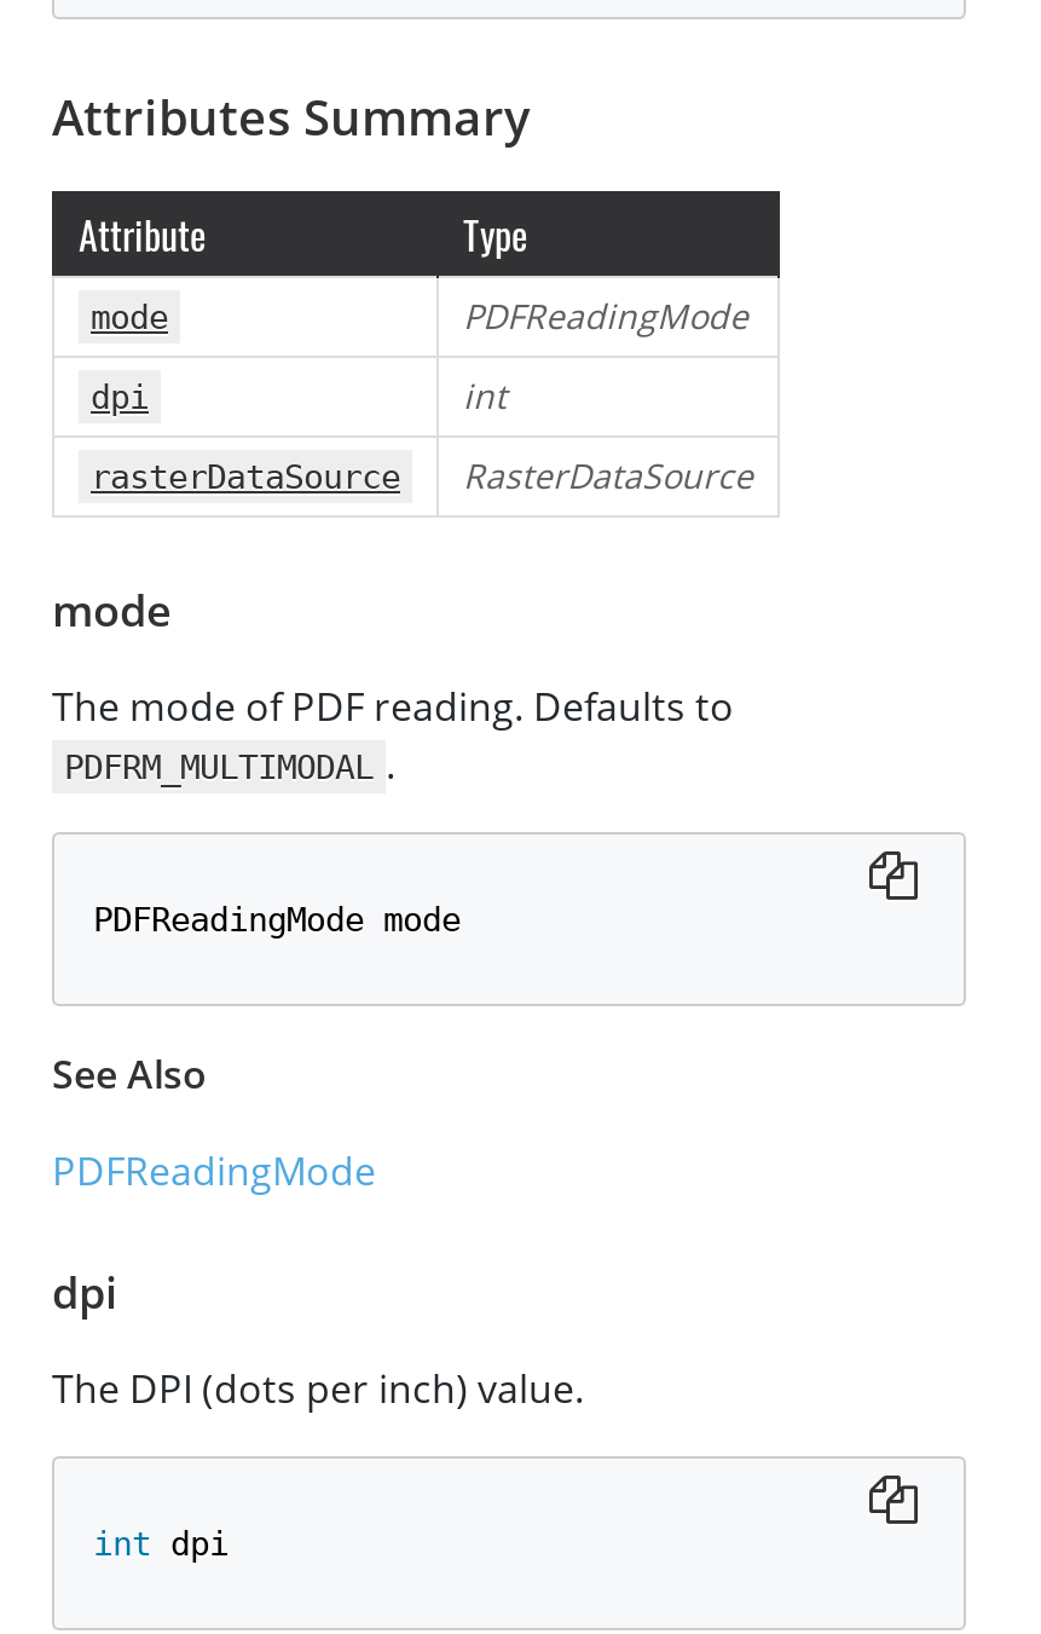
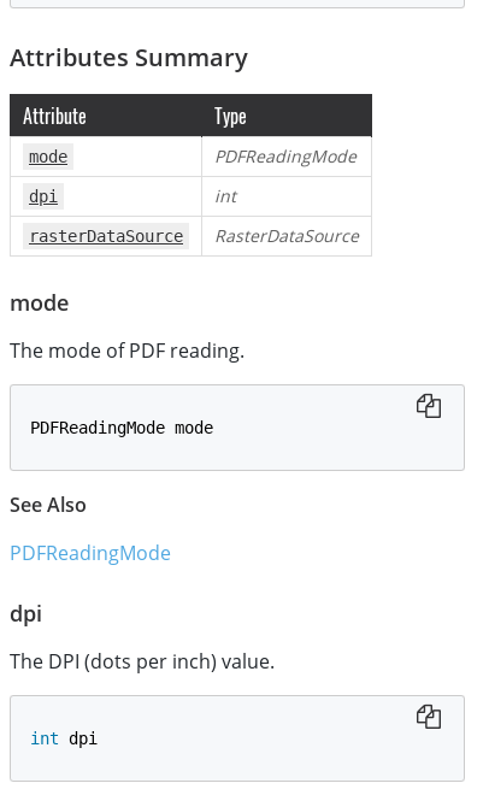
- The mode of PDF reading. Defaults to
- PDFRM_MULTIMODAL .
+ The mode of PDF reading.
